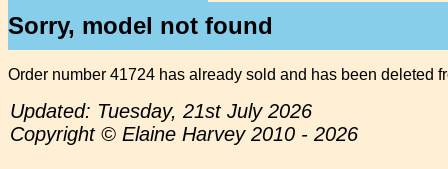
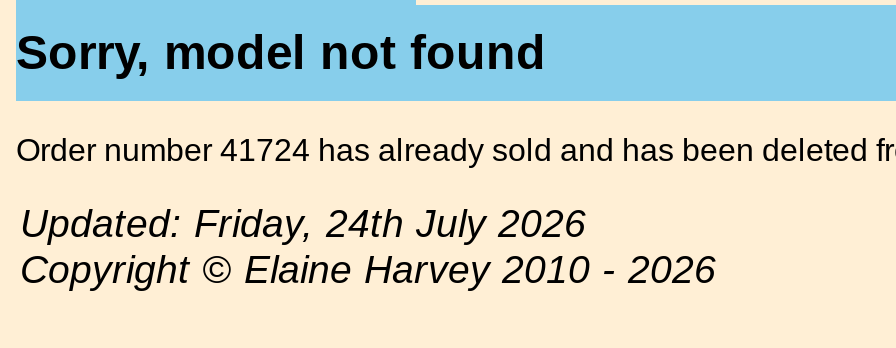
- Updated: Tuesday, 21st July 2026
+ Updated: Friday, 24th July 2026
